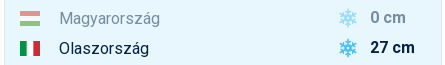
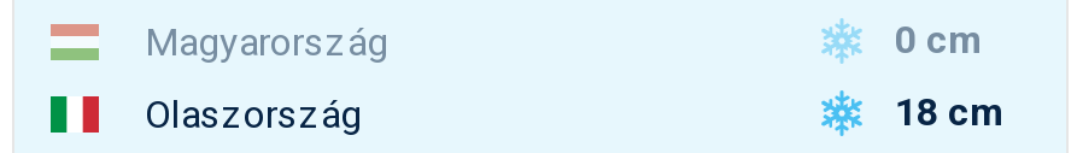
- 27 cm
+ 18 cm
